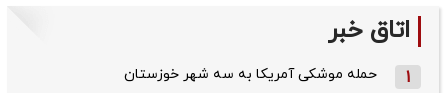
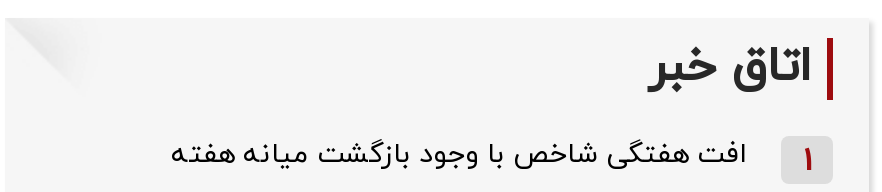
- حمله موشکی آمریکا به سه شهر خوزستان
+ افت هفتگی شاخص با وجود بازگشت میانه هفته
